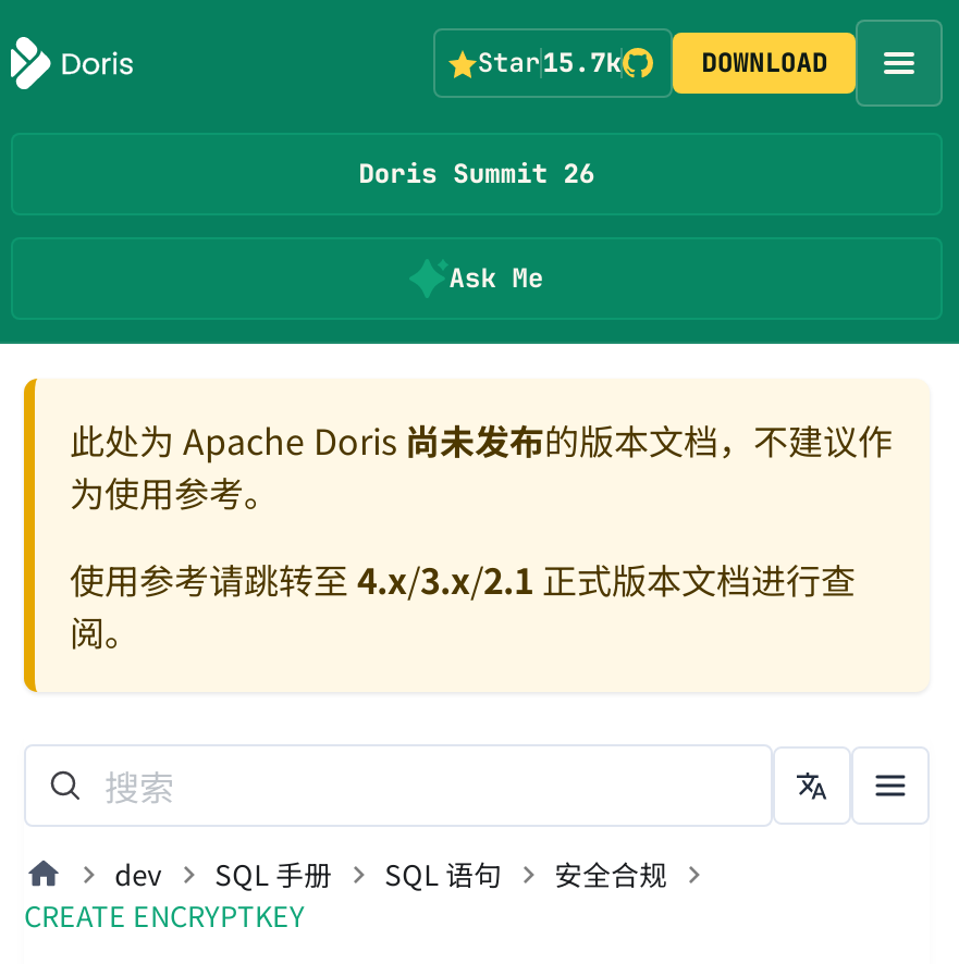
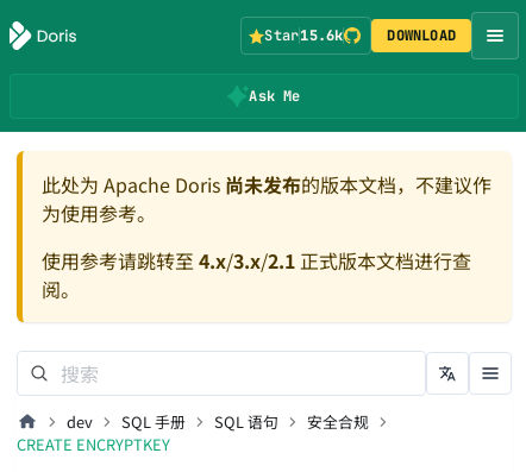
- Star15.7k
+ Star15.6k

- Doris Summit 26
